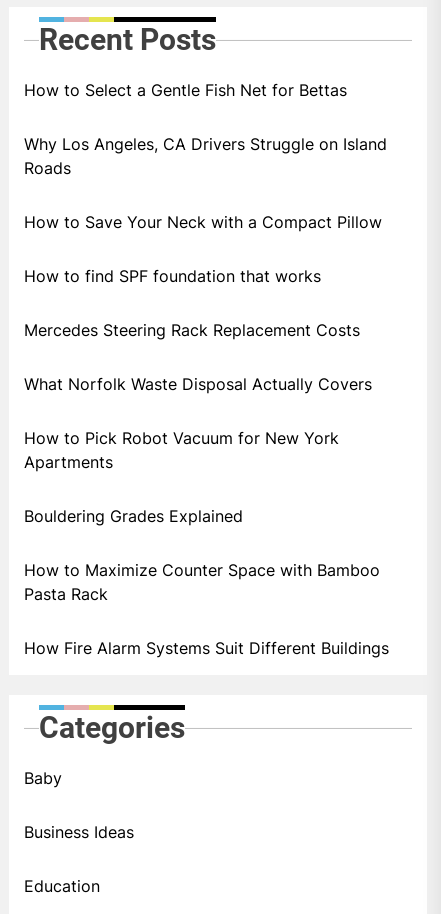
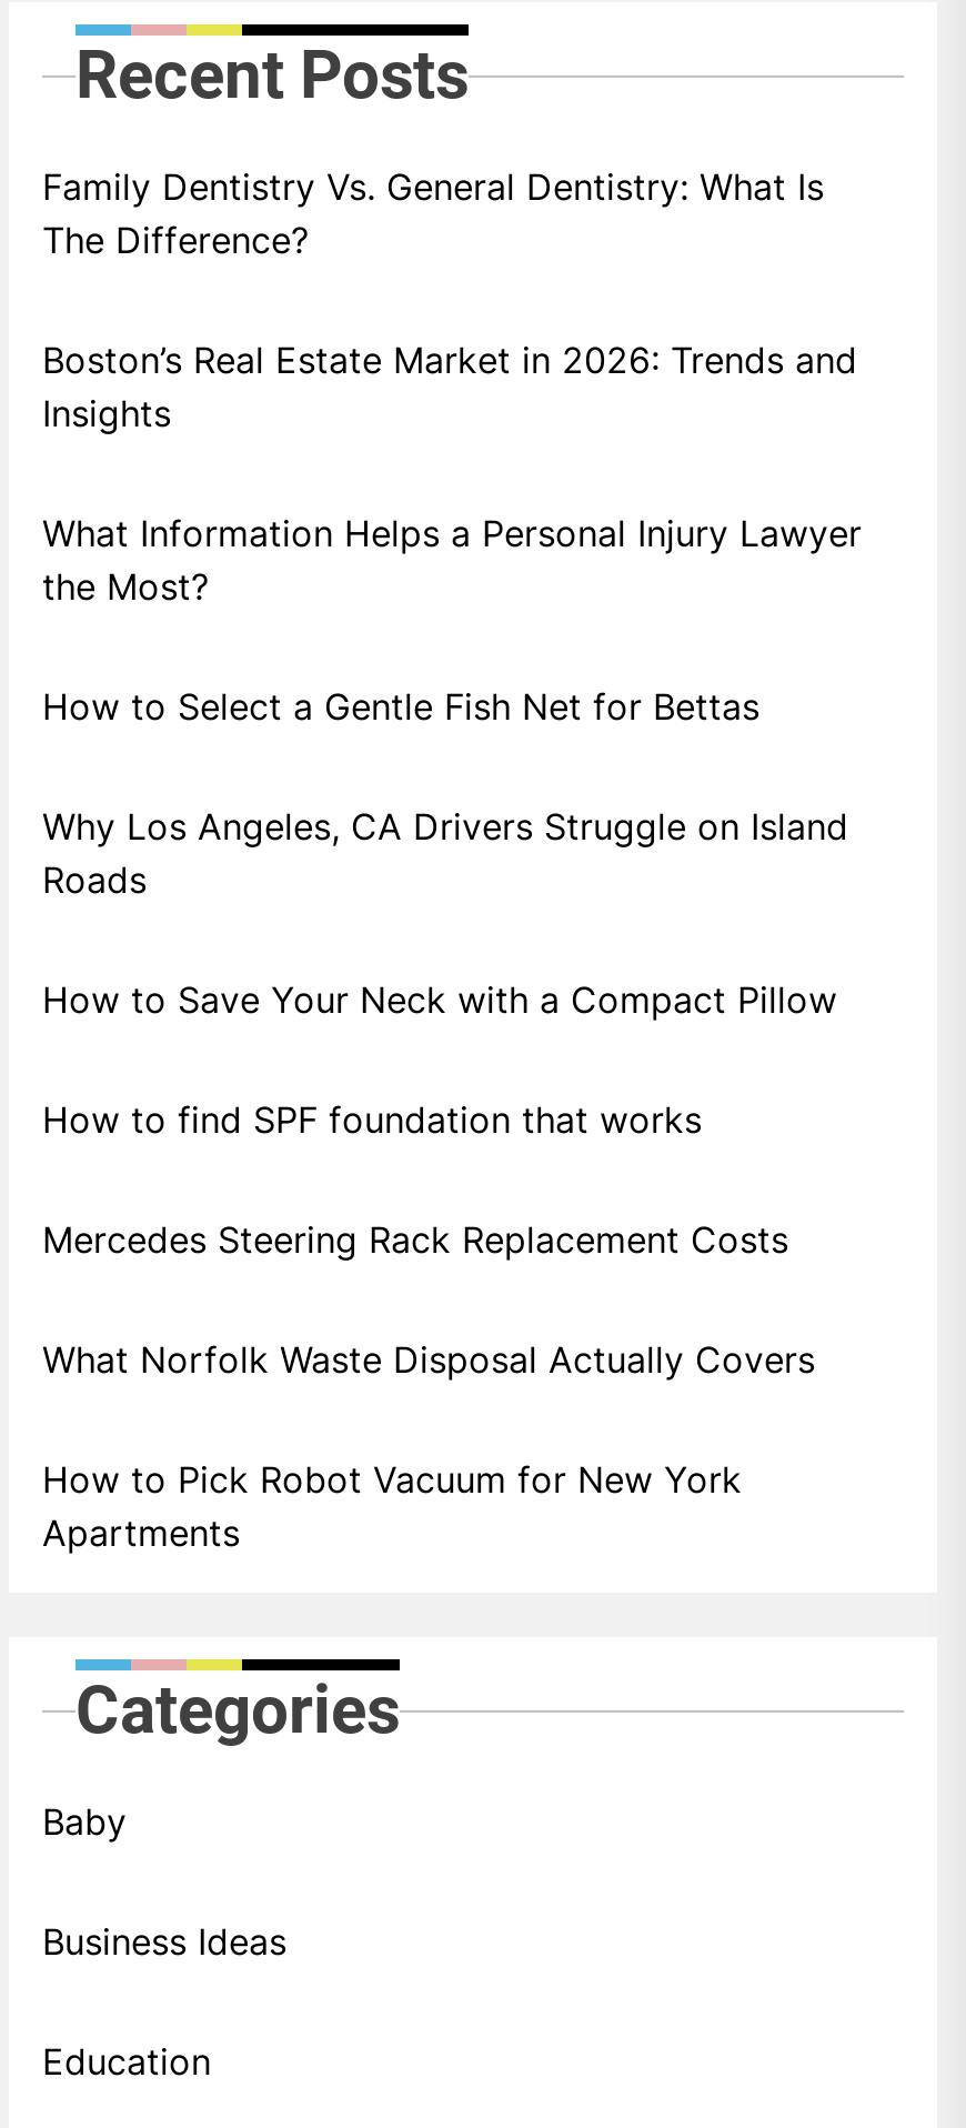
+ Family Dentistry Vs. General Dentistry: What Is
+ The Difference?
+ Boston’s Real Estate Market in 2026: Trends and
+ Insights
+ What Information Helps a Personal Injury Lawyer
+ the Most?

moved down: How to Select a Gentle Fish Net for Bettas | Why Los Angeles, CA Drivers Struggle on Island | Roads | ... | How to Pick Robot Vacuum for New York | Apartments

- Bouldering Grades Explained
- How to Maximize Counter Space with Bamboo
- Pasta Rack
- How Fire Alarm Systems Suit Different Buildings
